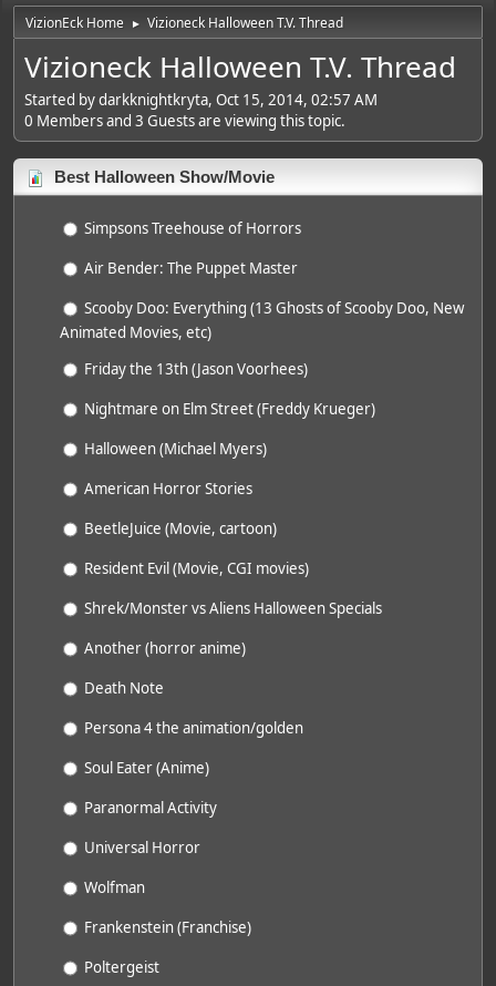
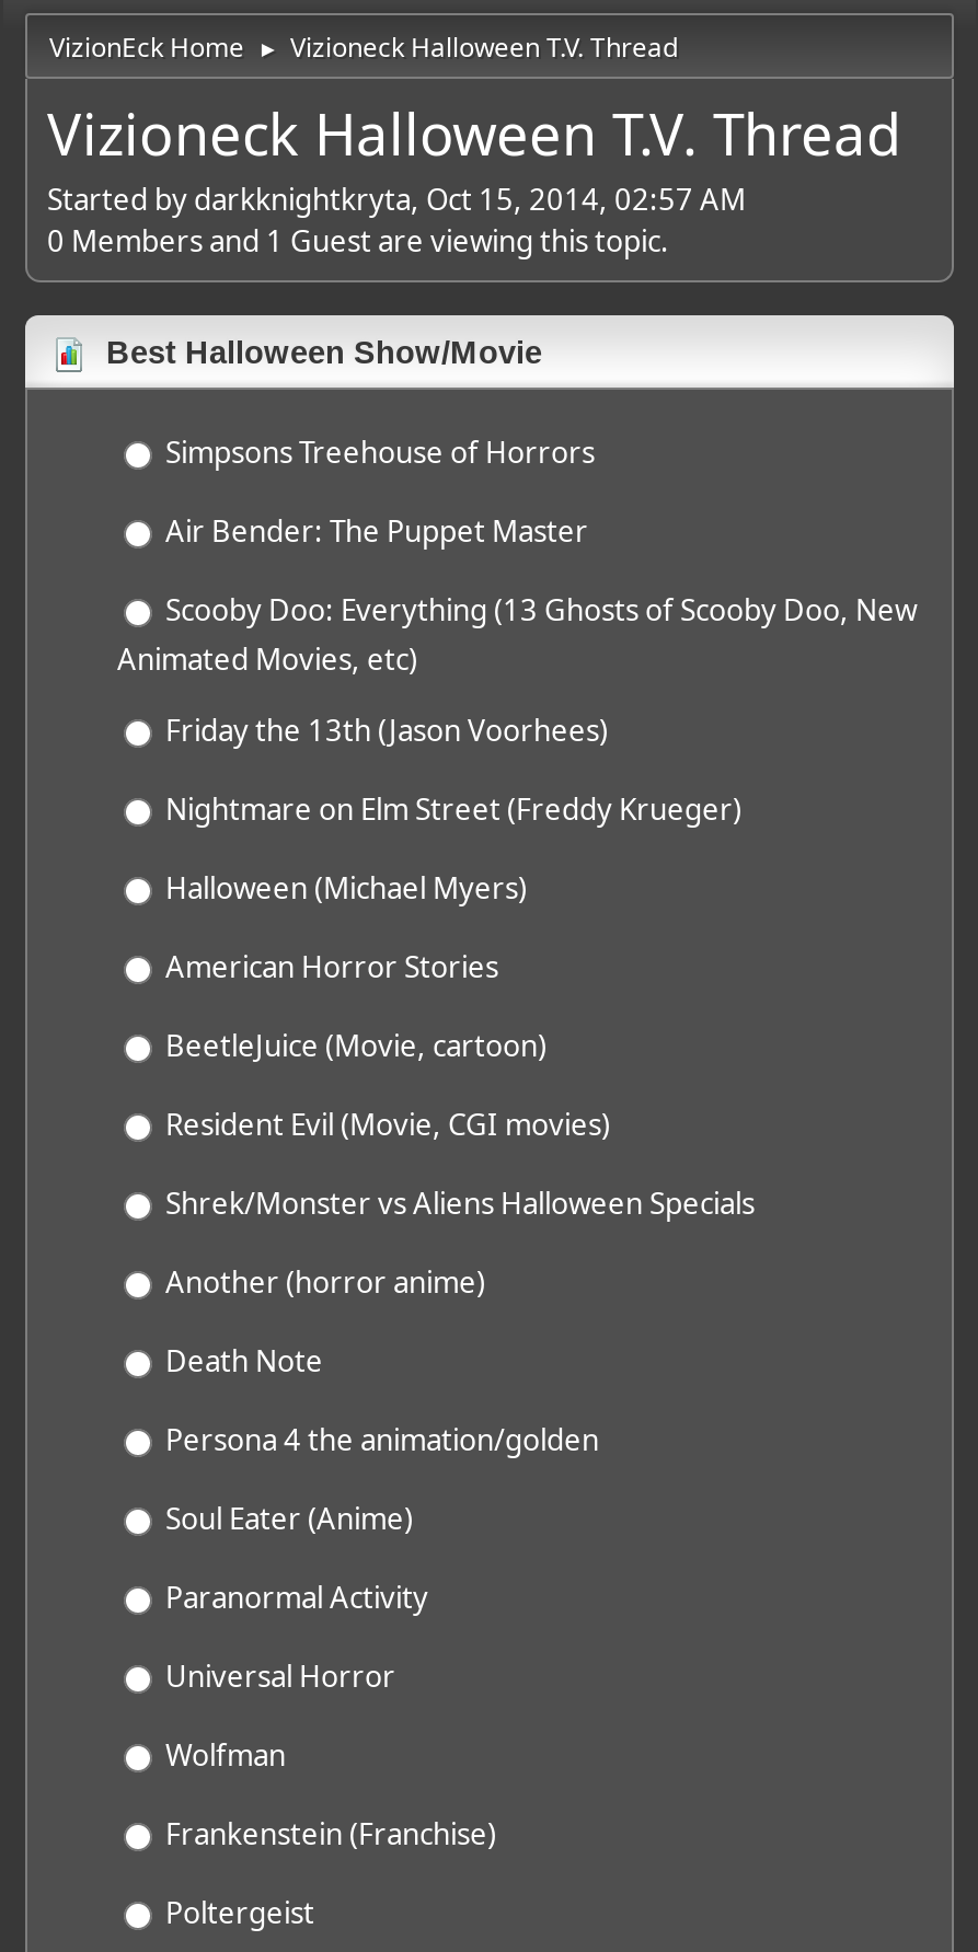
- 0 Members and 3 Guests are viewing this topic.
+ 0 Members and 1 Guest are viewing this topic.
